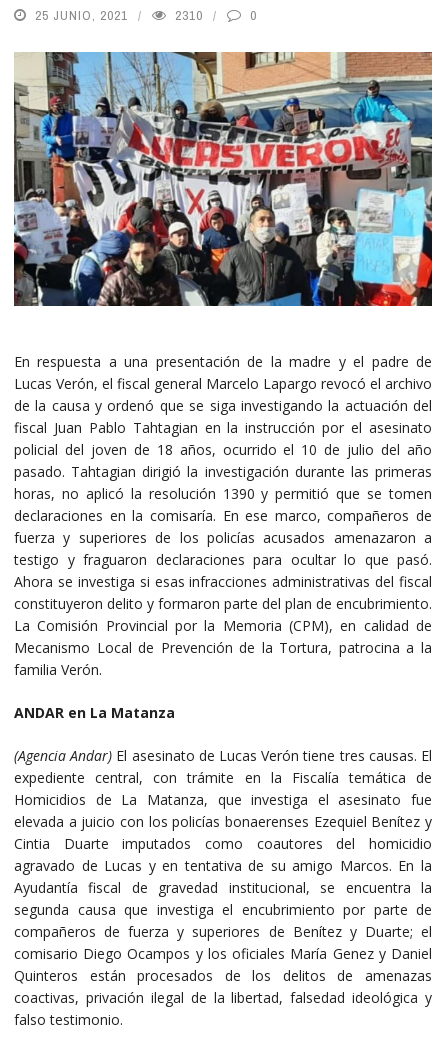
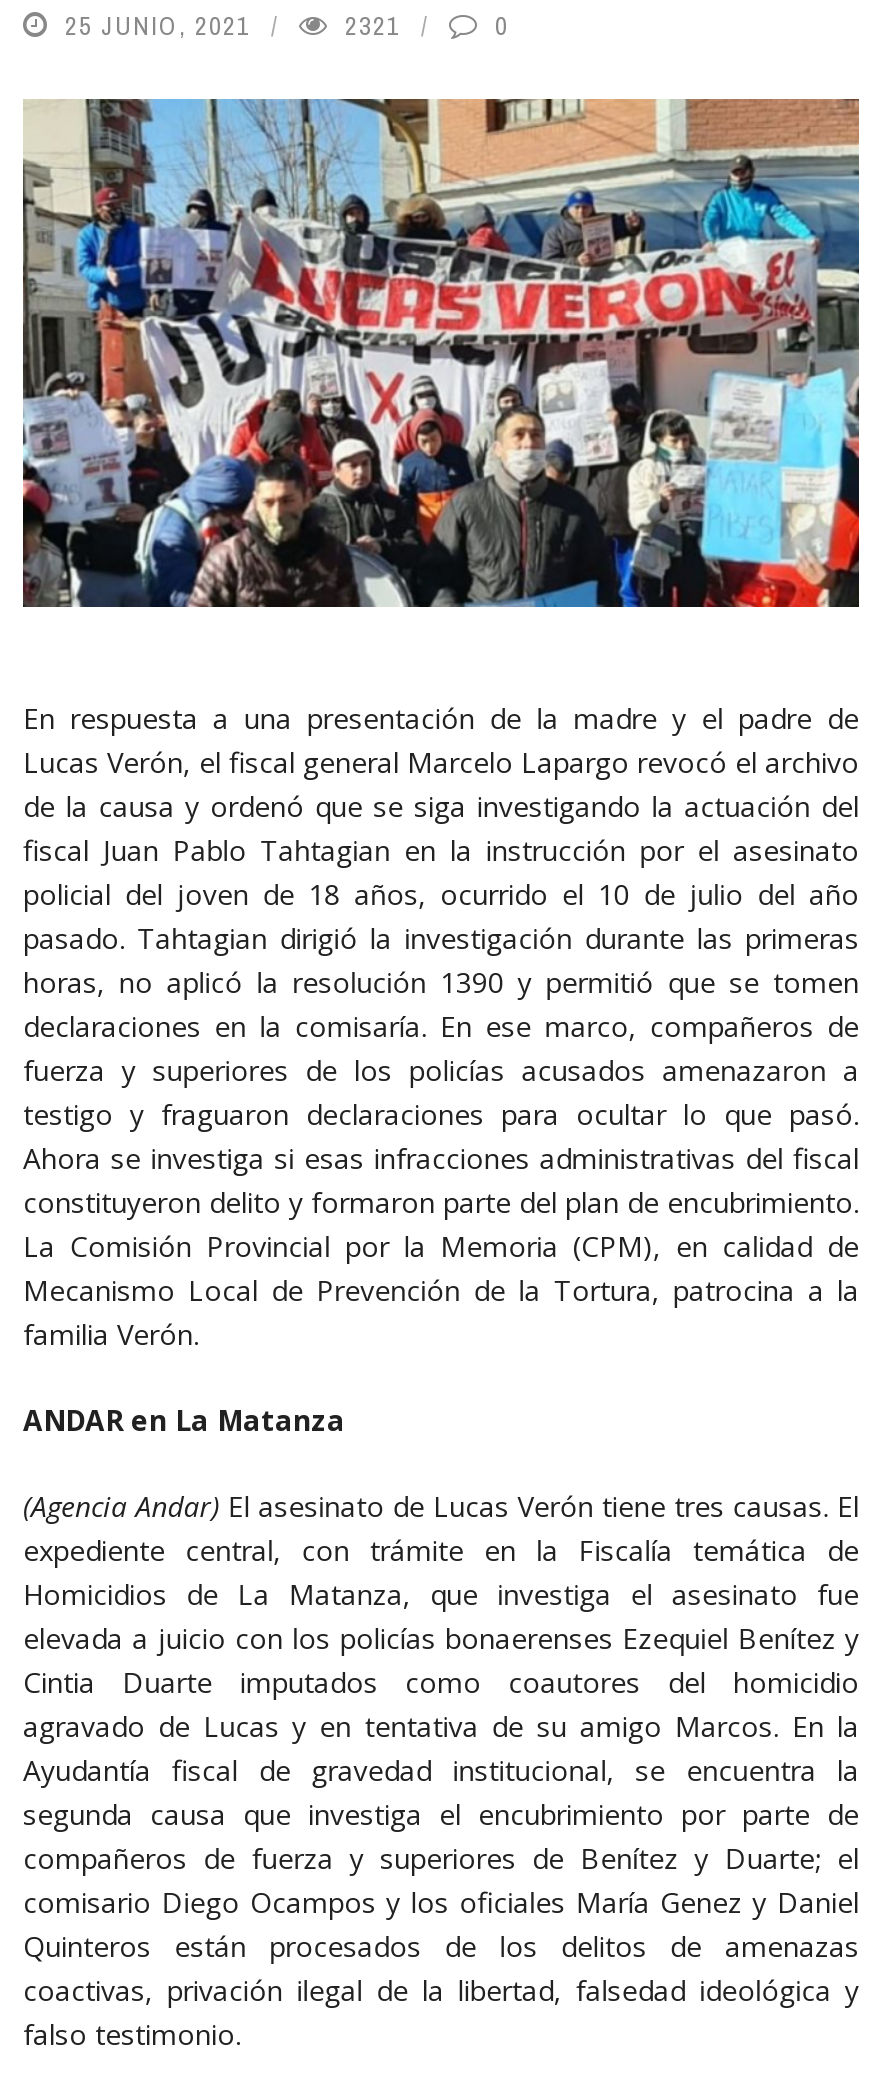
- 2310
+ 2321
